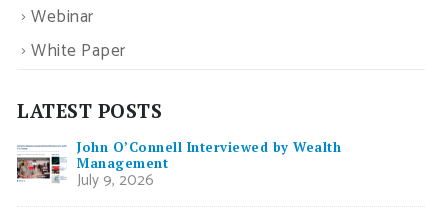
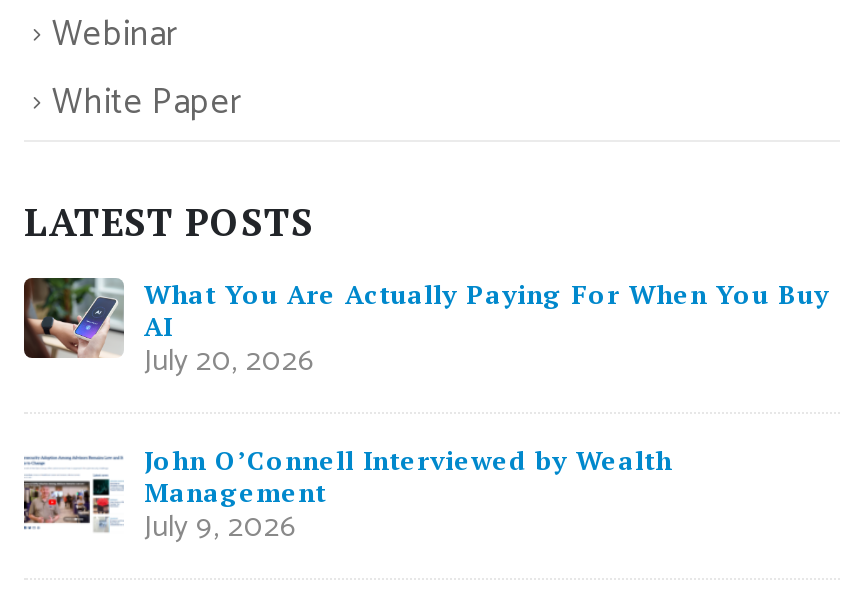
+ [image]
+ What You Are Actually Paying For When You Buy
+ AI
+ July 20, 2026
